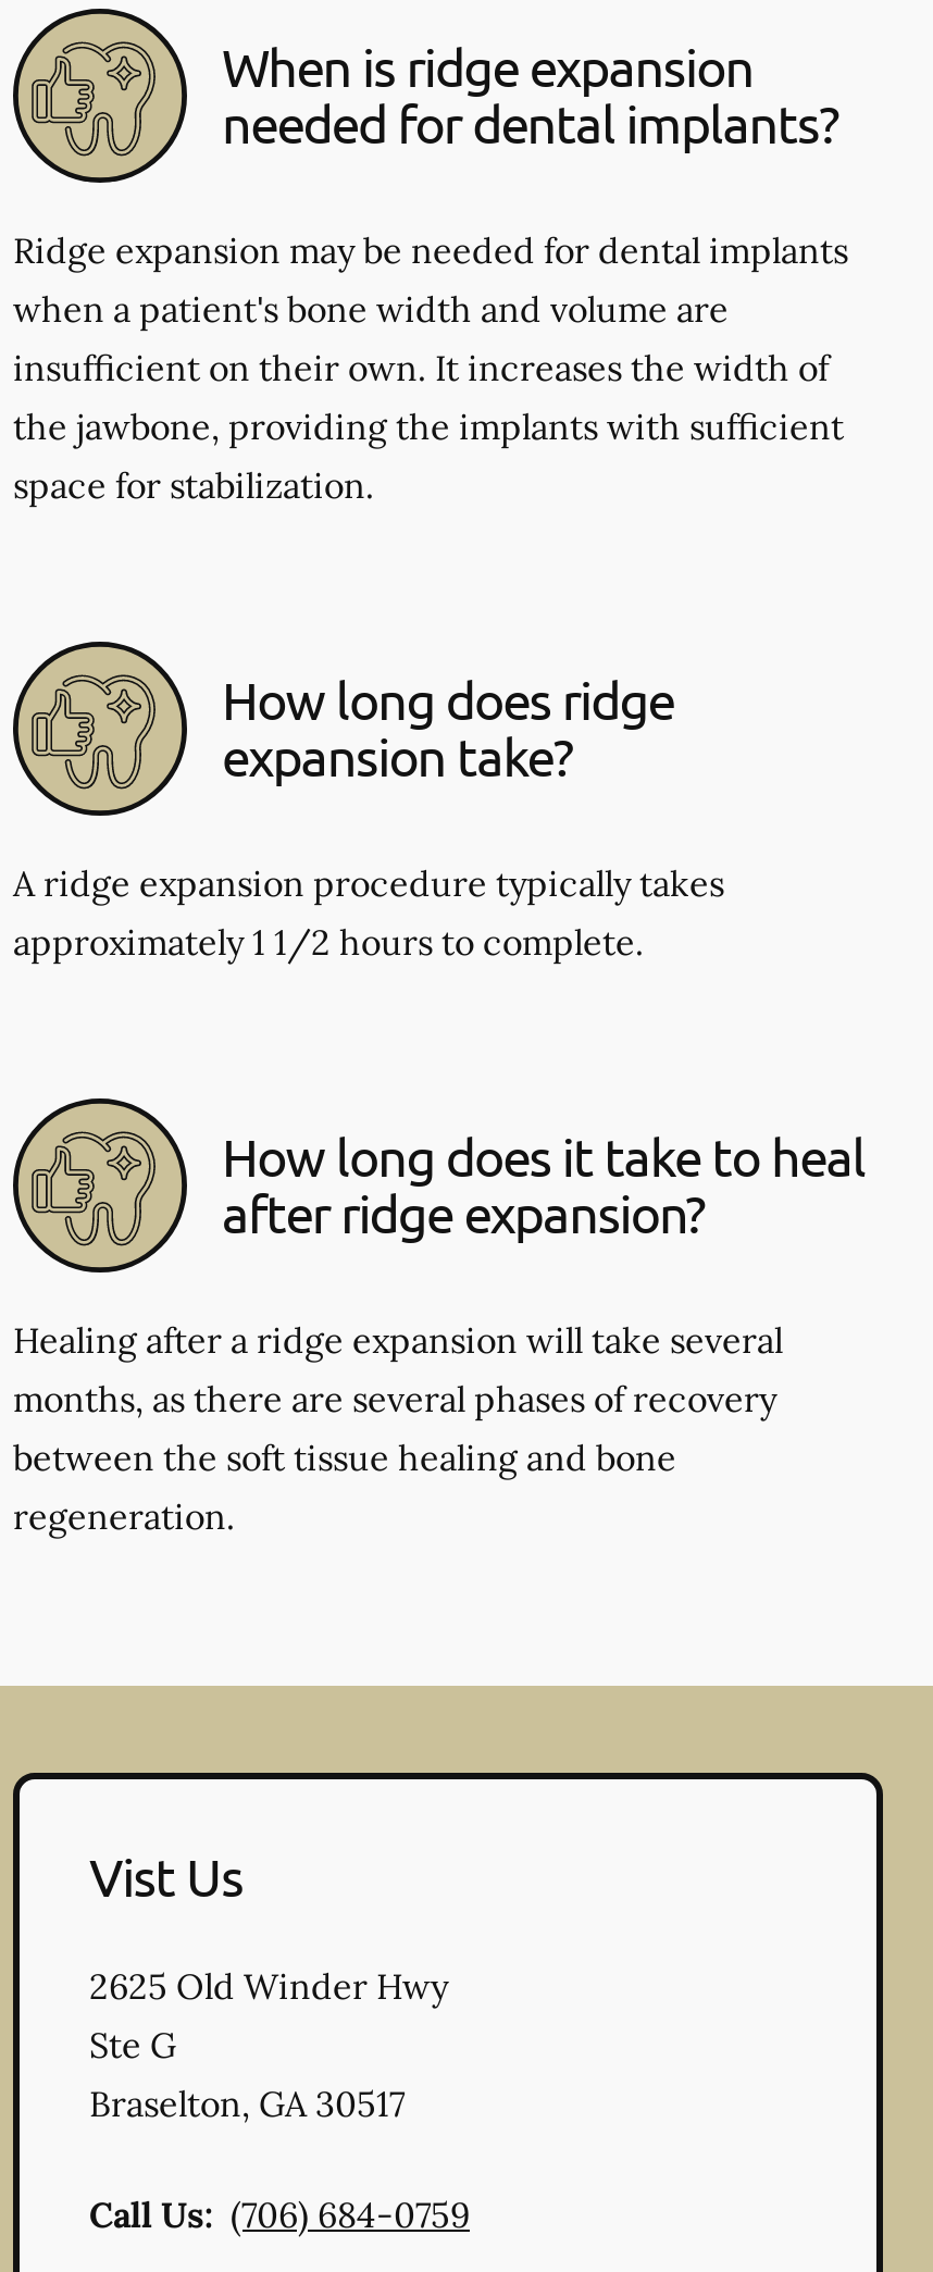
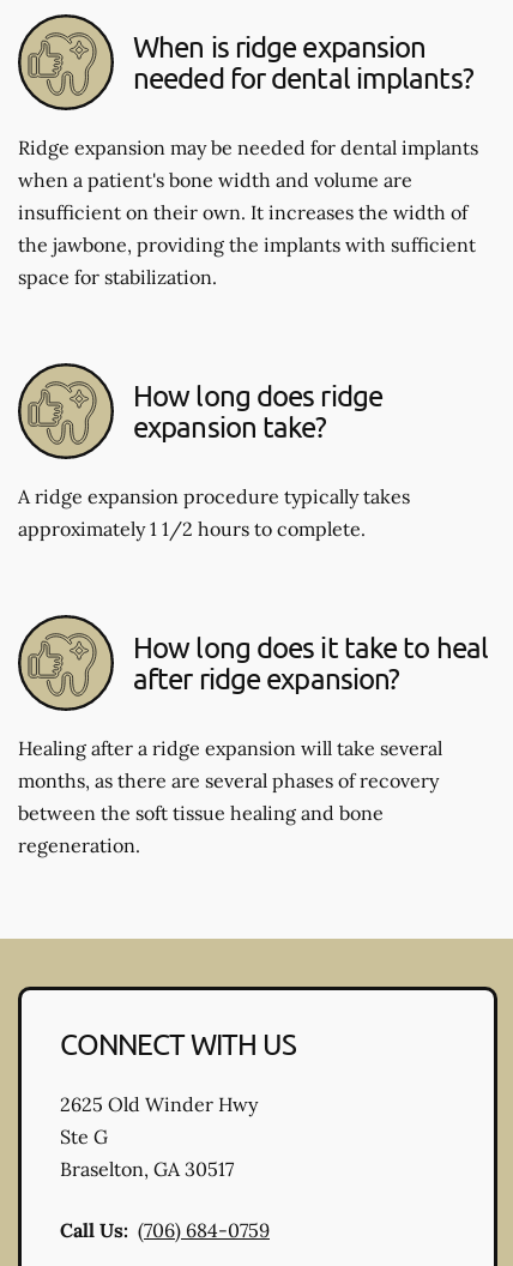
- Vist Us
+ CONNECT WITH US
